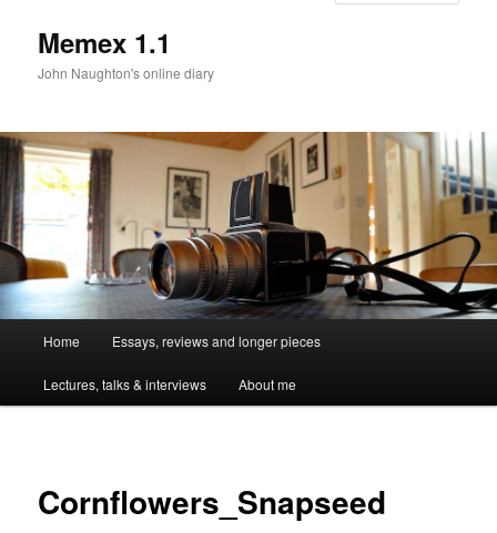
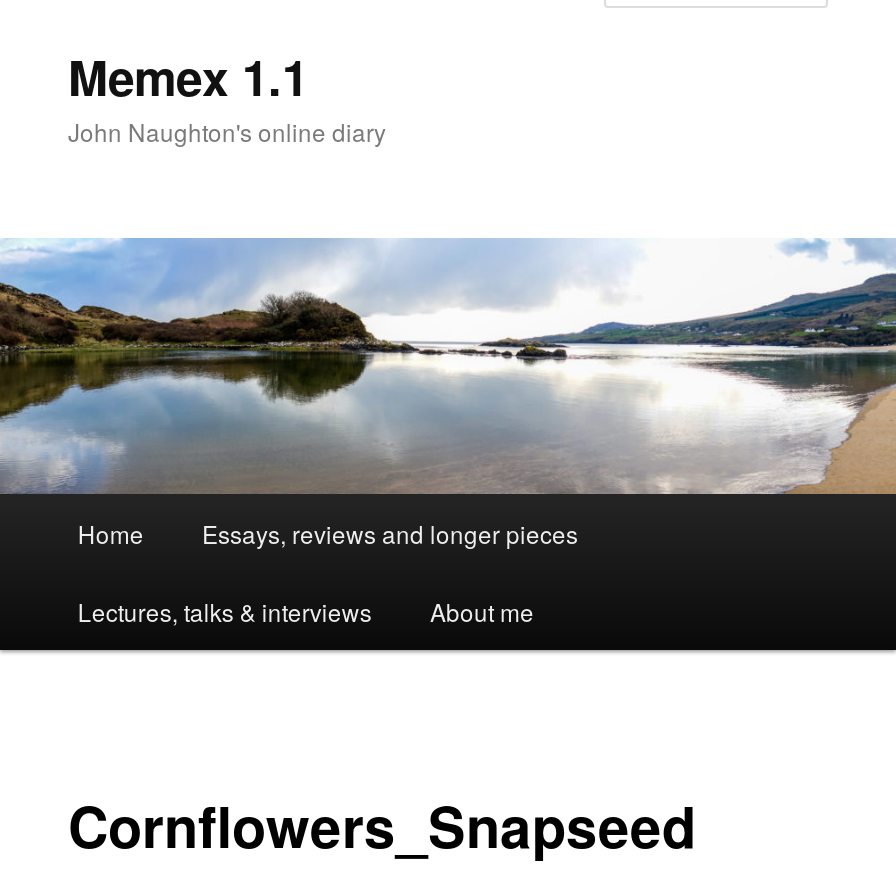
- [image]
+ [image]
